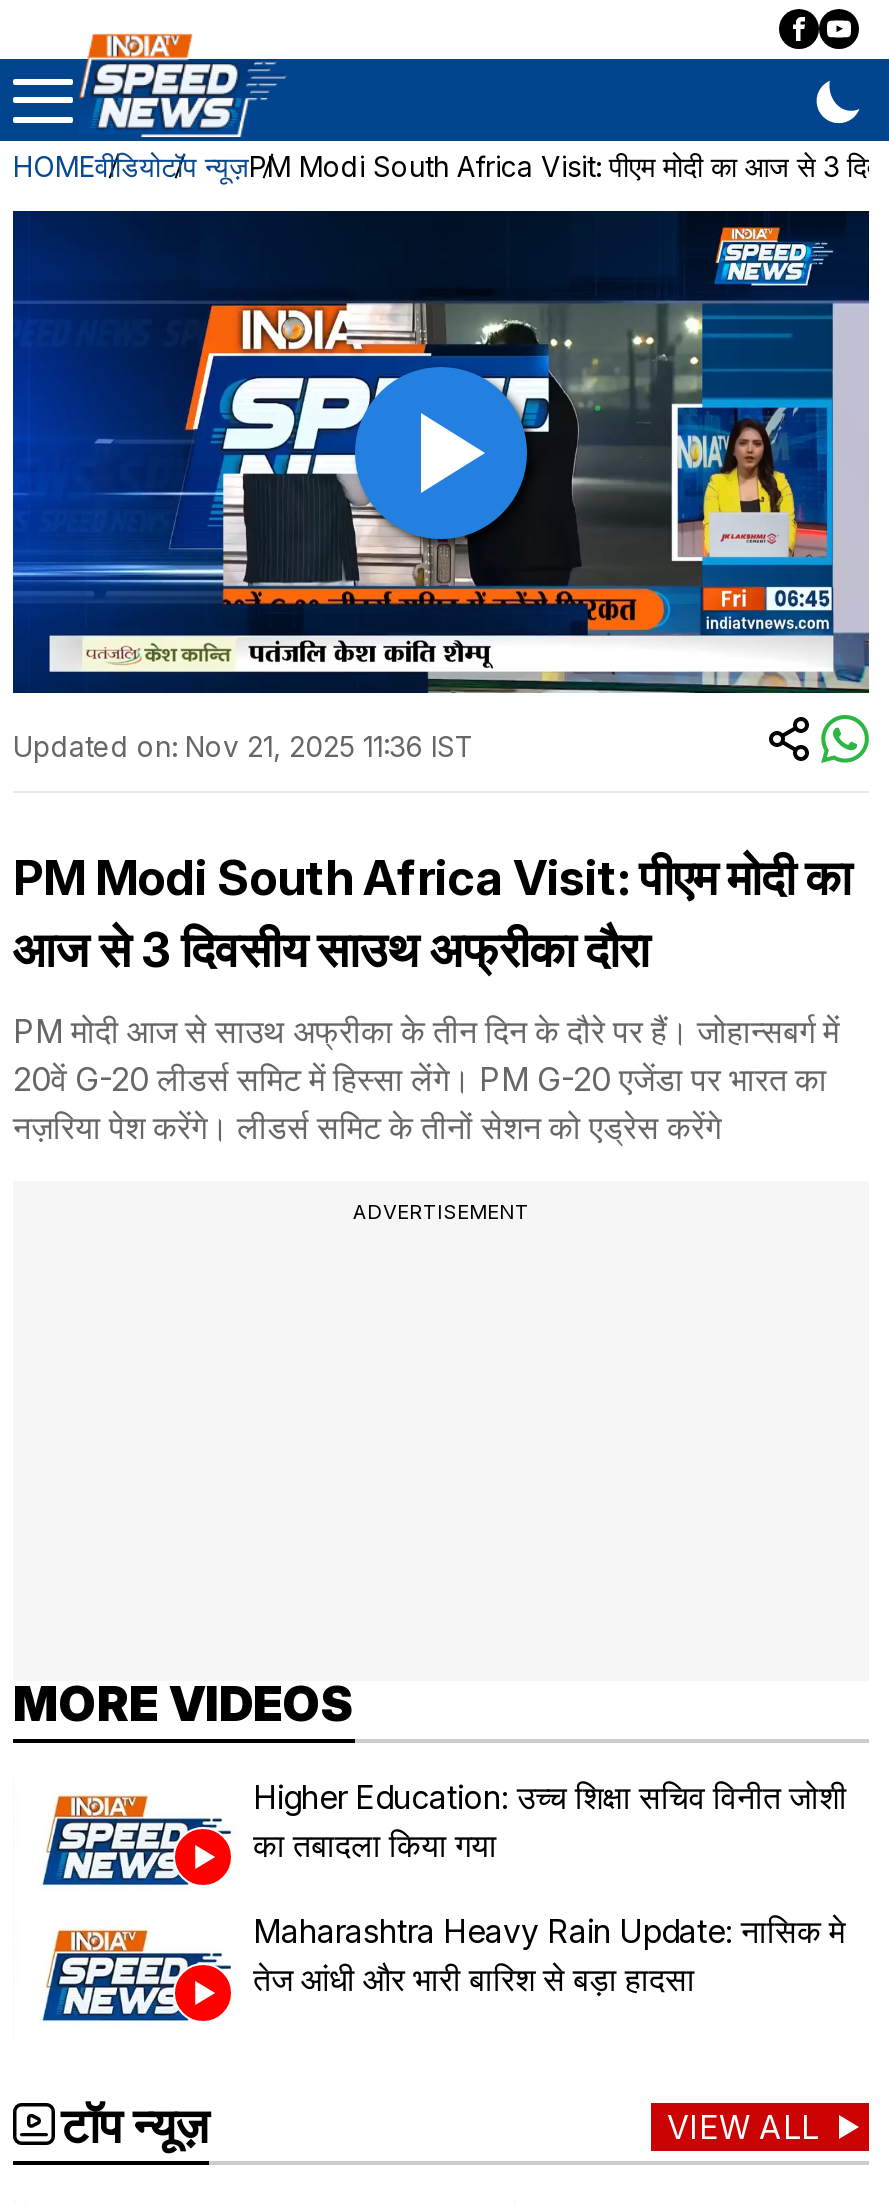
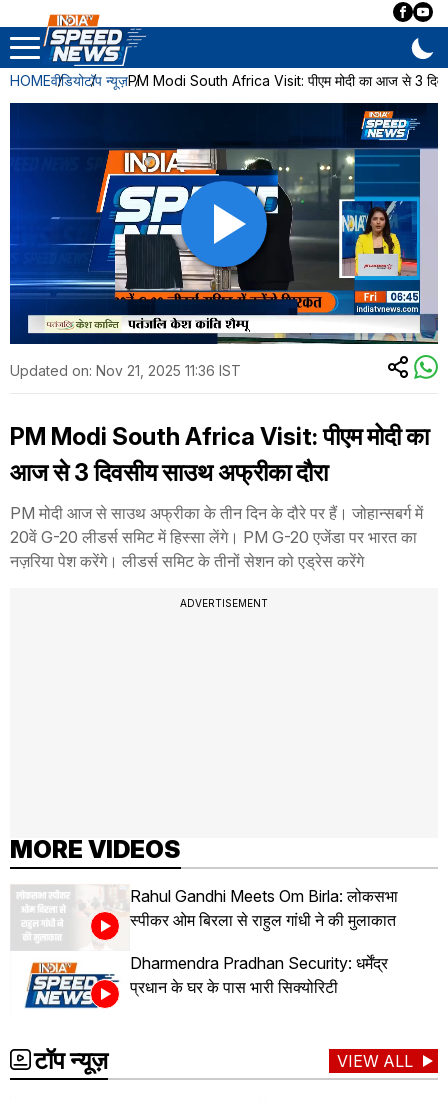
- [image]
- Higher Education: उच्च शिक्षा सचिव विनीत जोशी
- का तबादला किया गया
+ [image]
+ Rahul Gandhi Meets Om Birla: लोकसभा
+ स्पीकर ओम बिरला से राहुल गांधी ने की मुलाकात

- Maharashtra Heavy Rain Update: नासिक मे
- तेज आंधी और भारी बारिश से बड़ा हादसा
+ Dharmendra Pradhan Security: धर्मेंद्र
+ प्रधान के घर के पास भारी सिक्योरिटी
